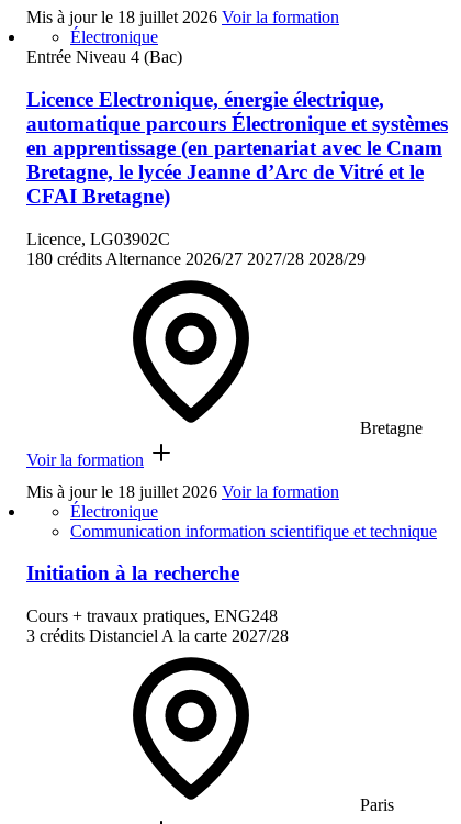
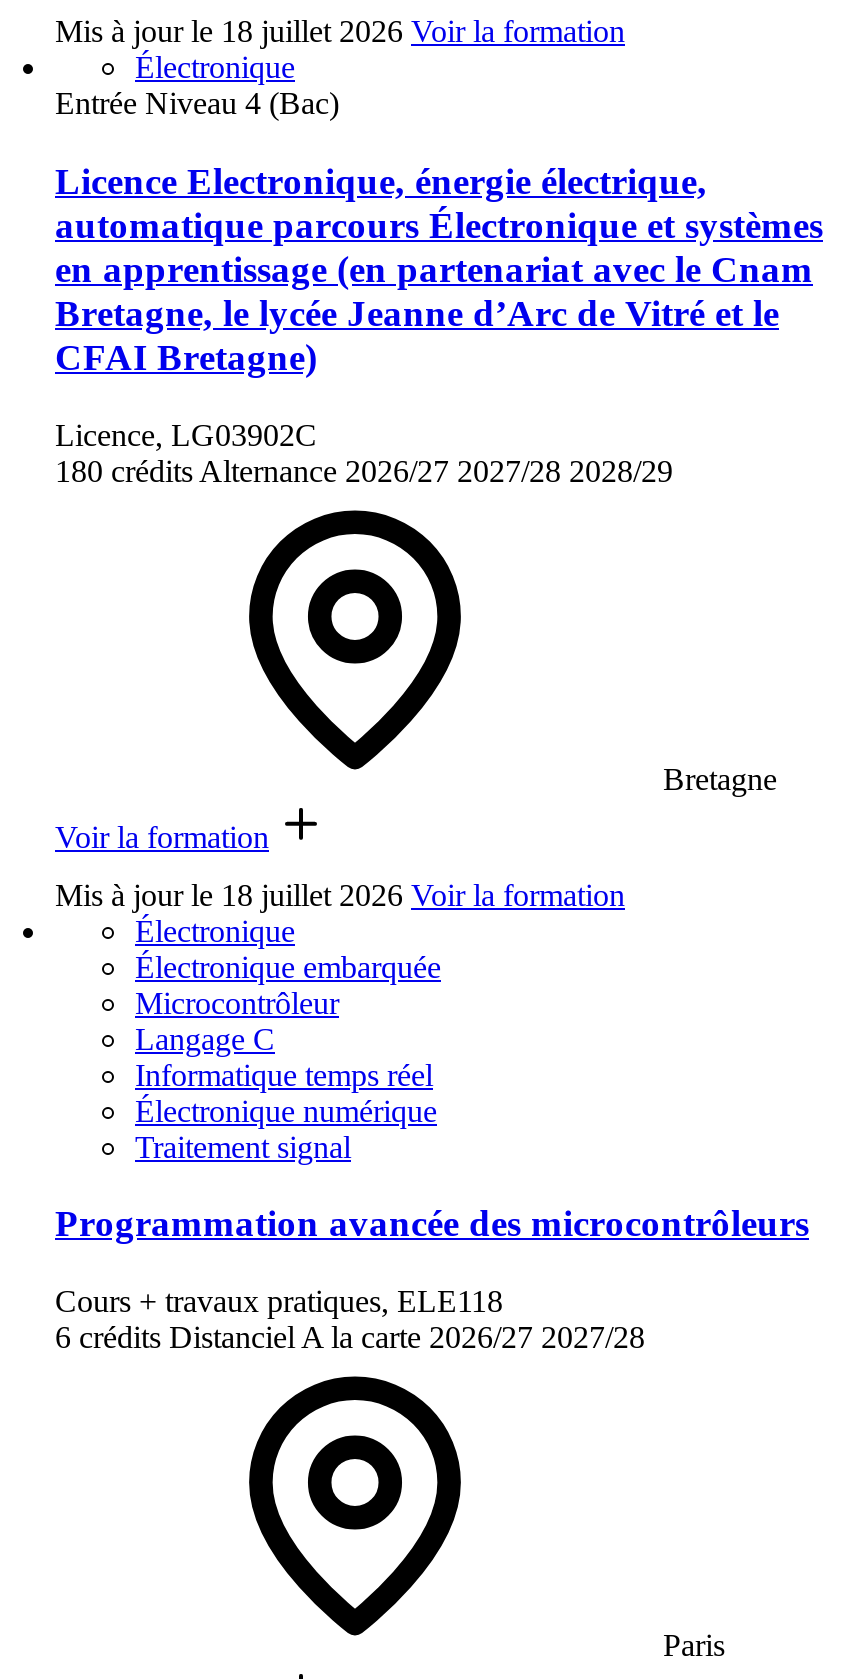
- Communication information scientifique et technique
+ Électronique embarquée
+ Microcontrôleur
+ Langage C
+ Informatique temps réel
+ Électronique numérique
+ Traitement signal

- Initiation à la recherche
+ Programmation avancée des microcontrôleurs

- Cours + travaux pratiques, ENG248
- 3 crédits Distanciel A la carte 2027/28
+ Cours + travaux pratiques, ELE118
+ 6 crédits Distanciel A la carte 2026/27 2027/28
